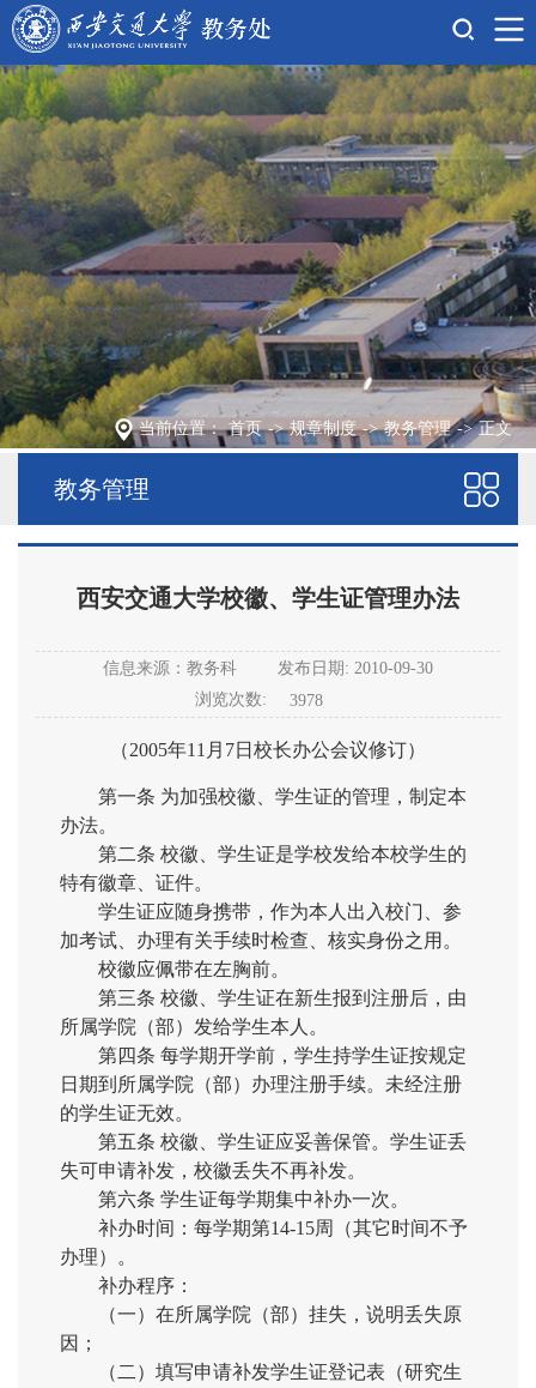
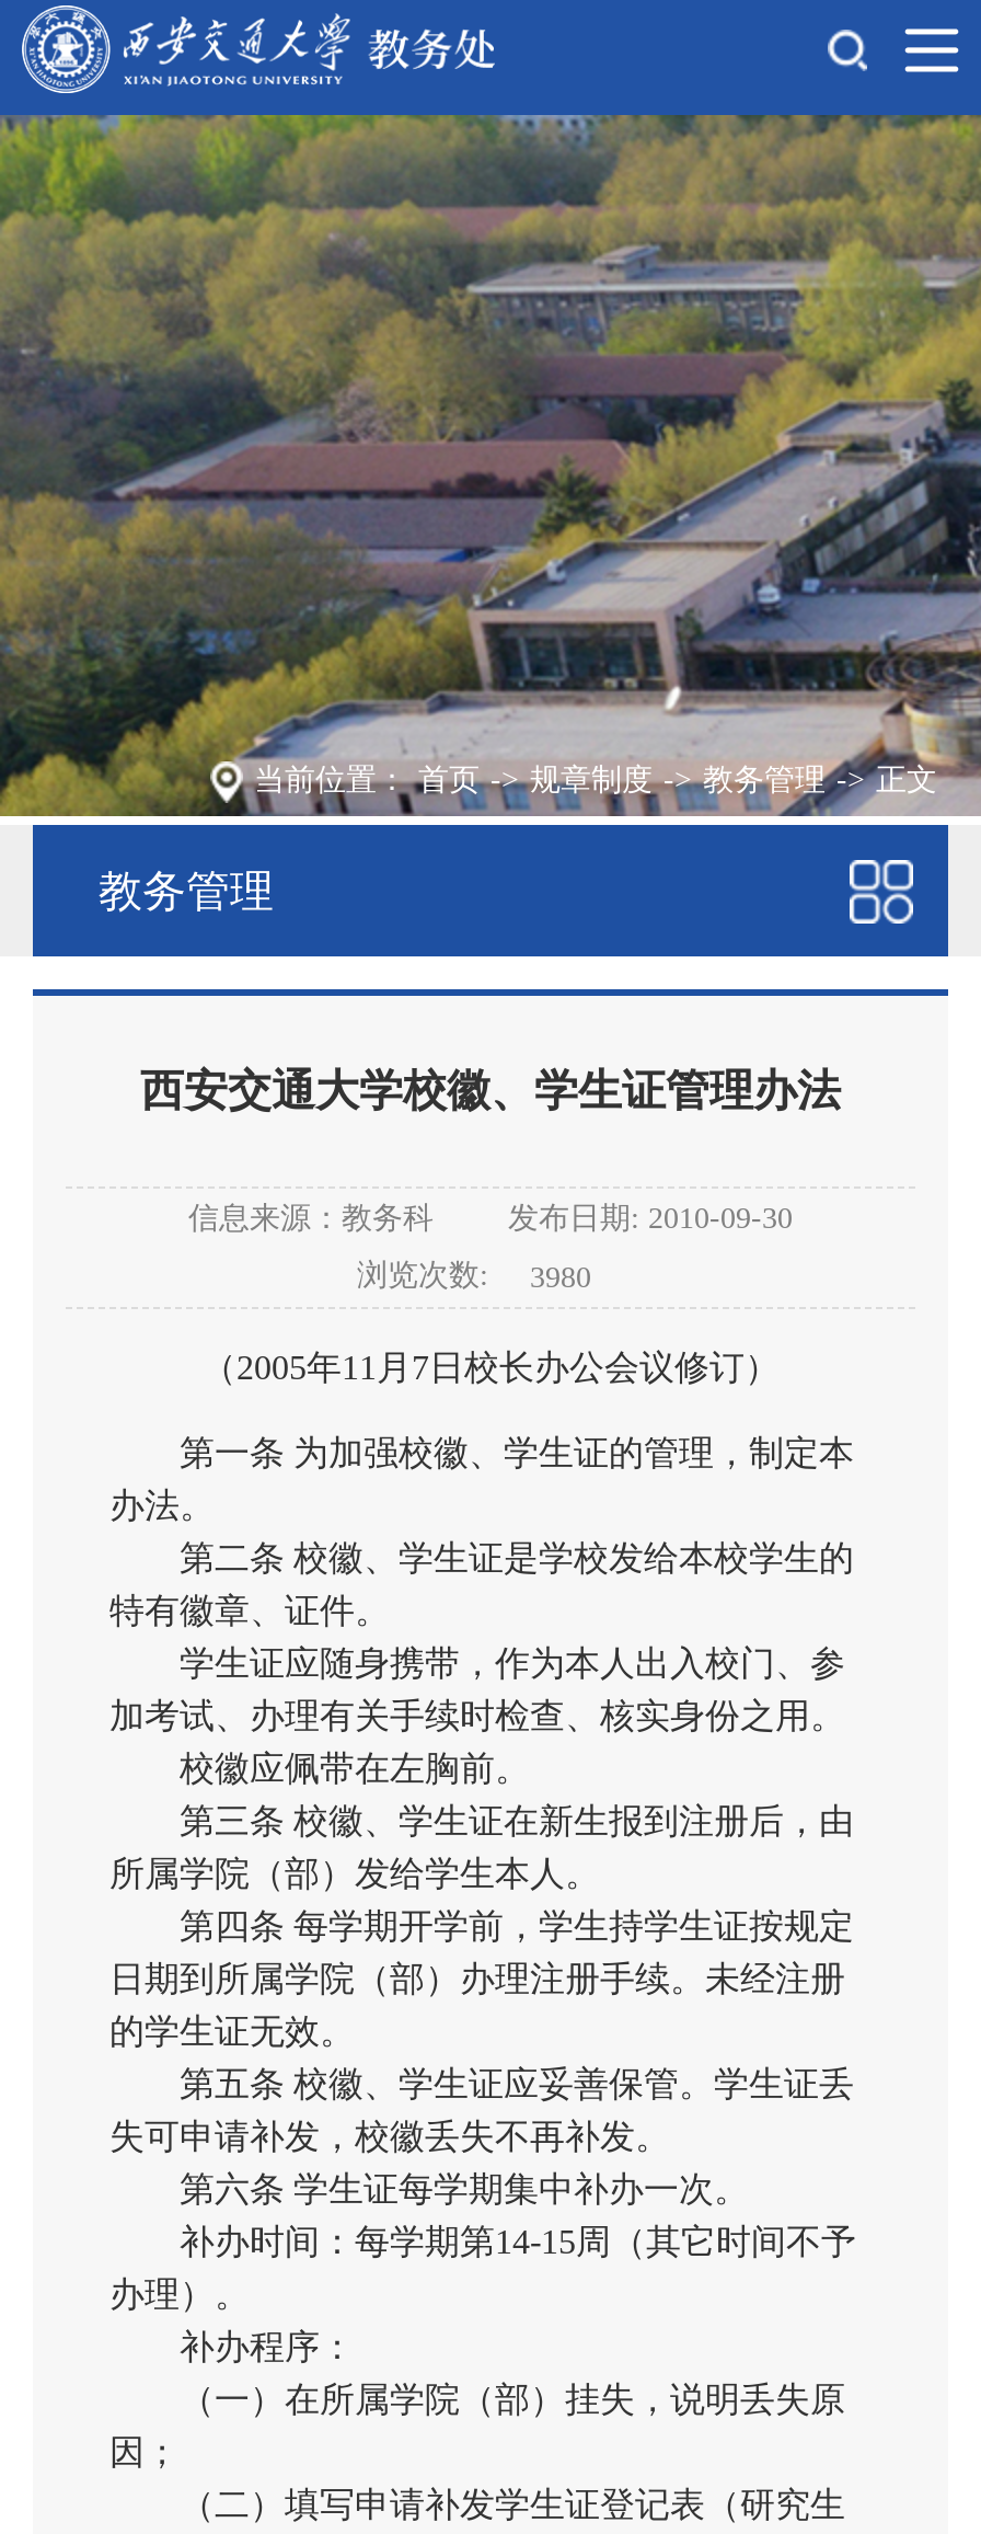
- 浏览次数: 3978
+ 浏览次数: 3980
